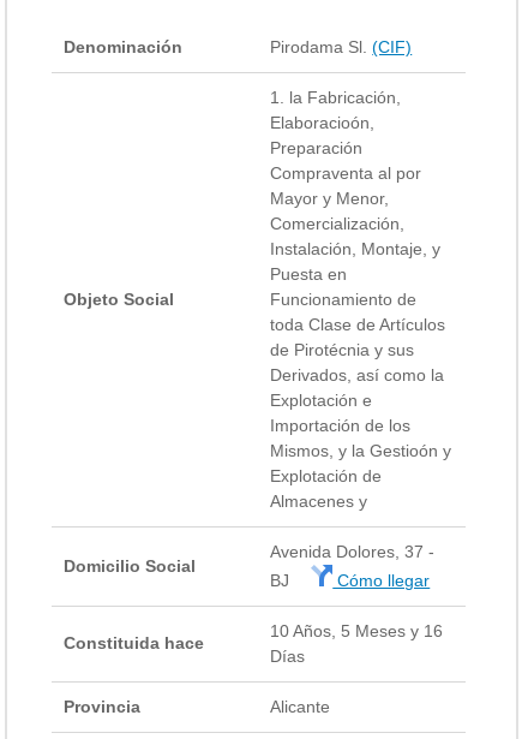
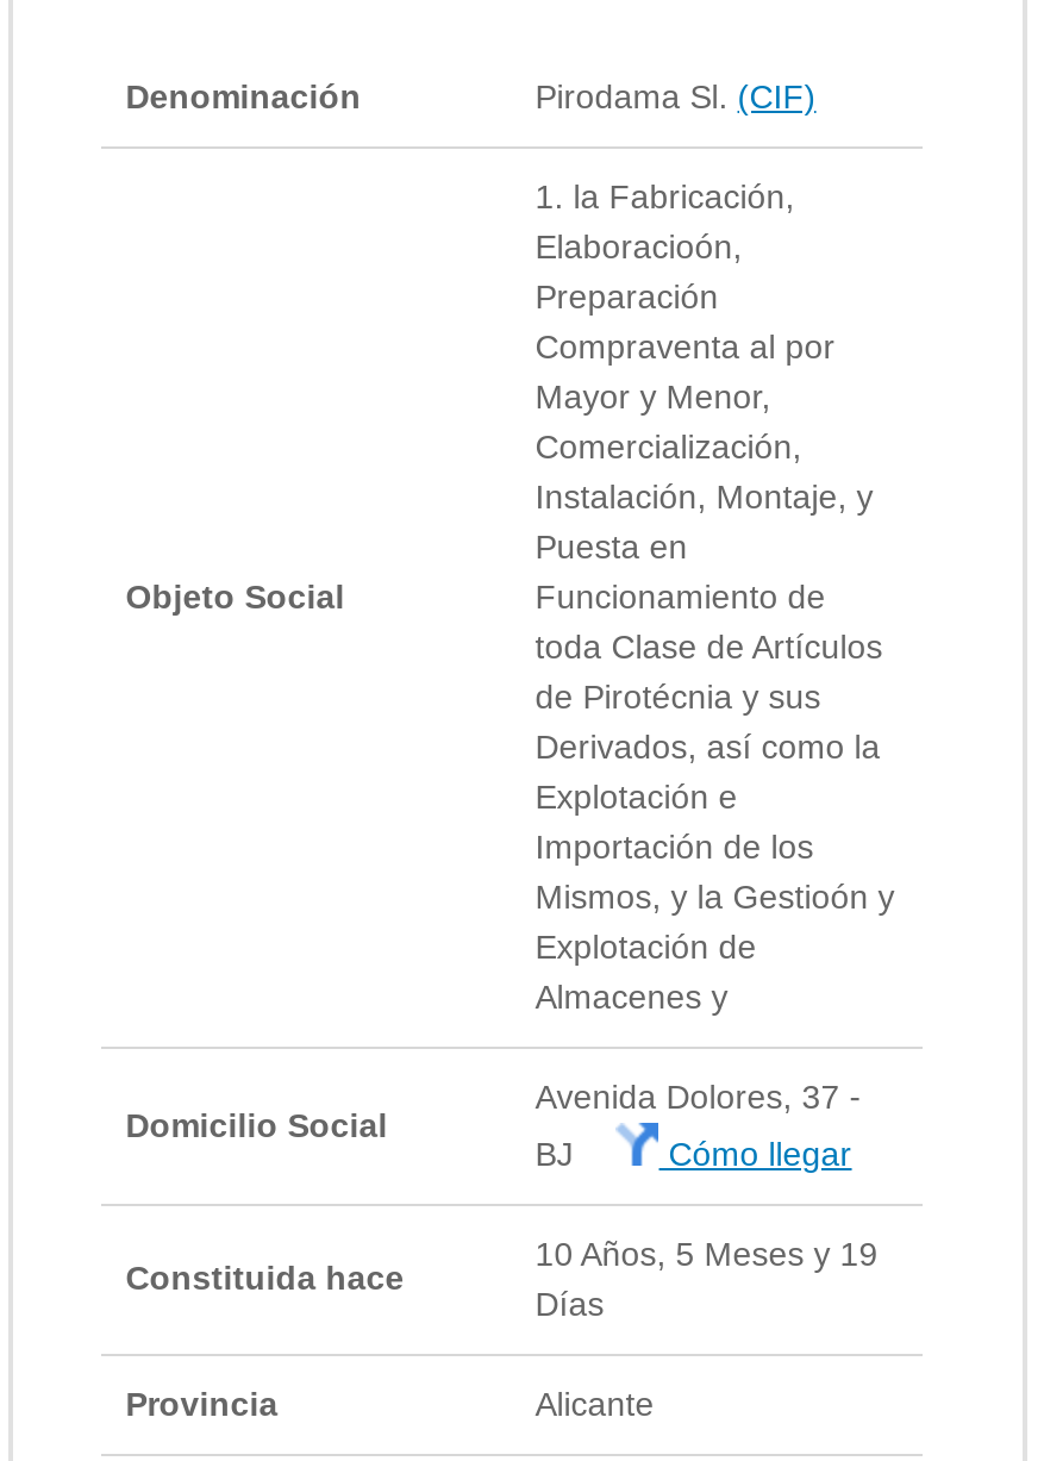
- 10 Años, 5 Meses y 16
+ 10 Años, 5 Meses y 19
